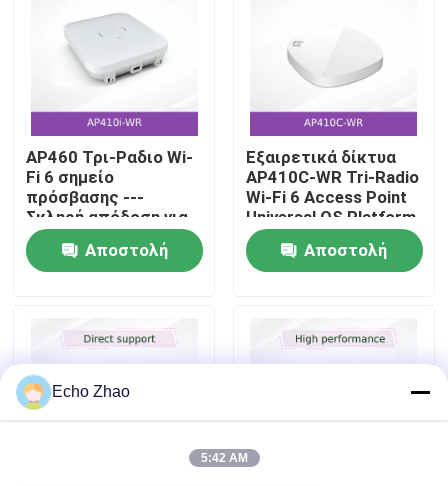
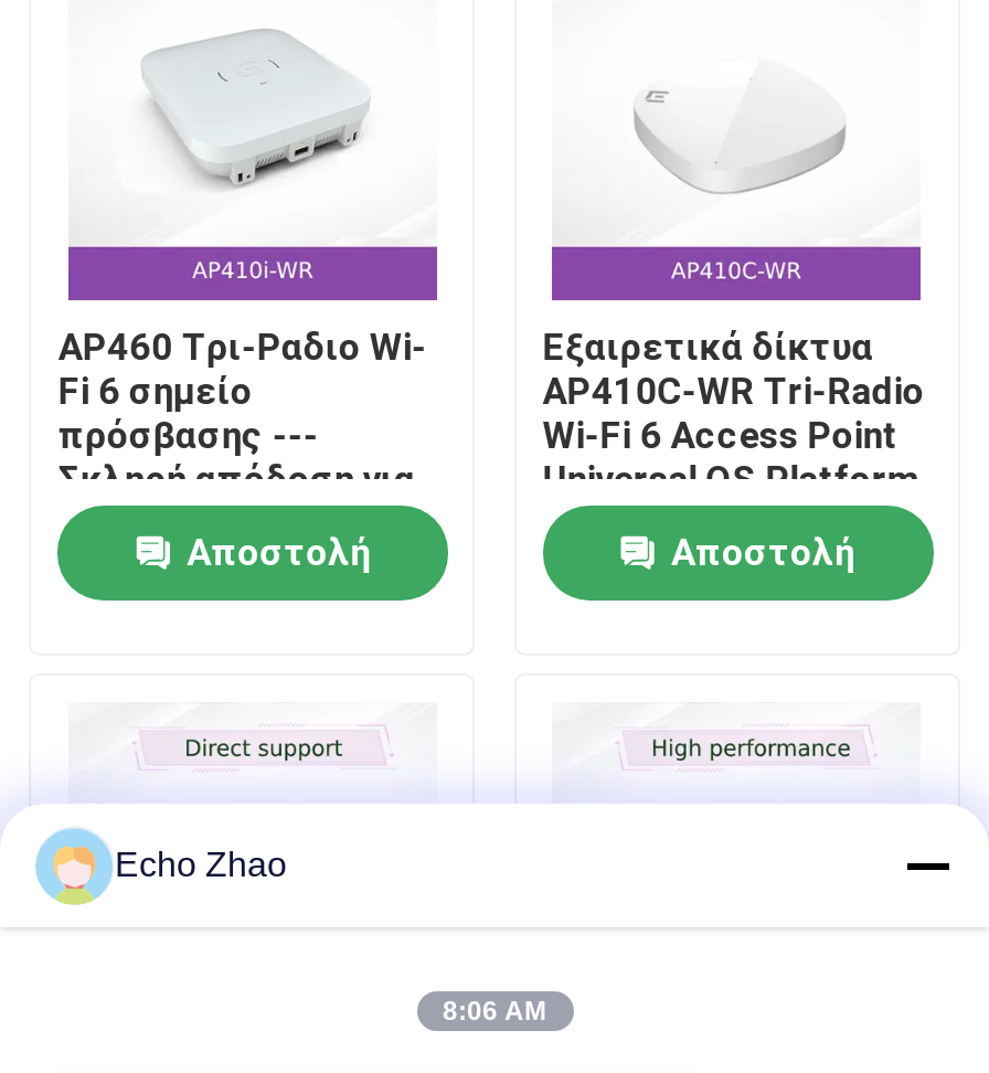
- 5:42 AM
+ 8:06 AM
